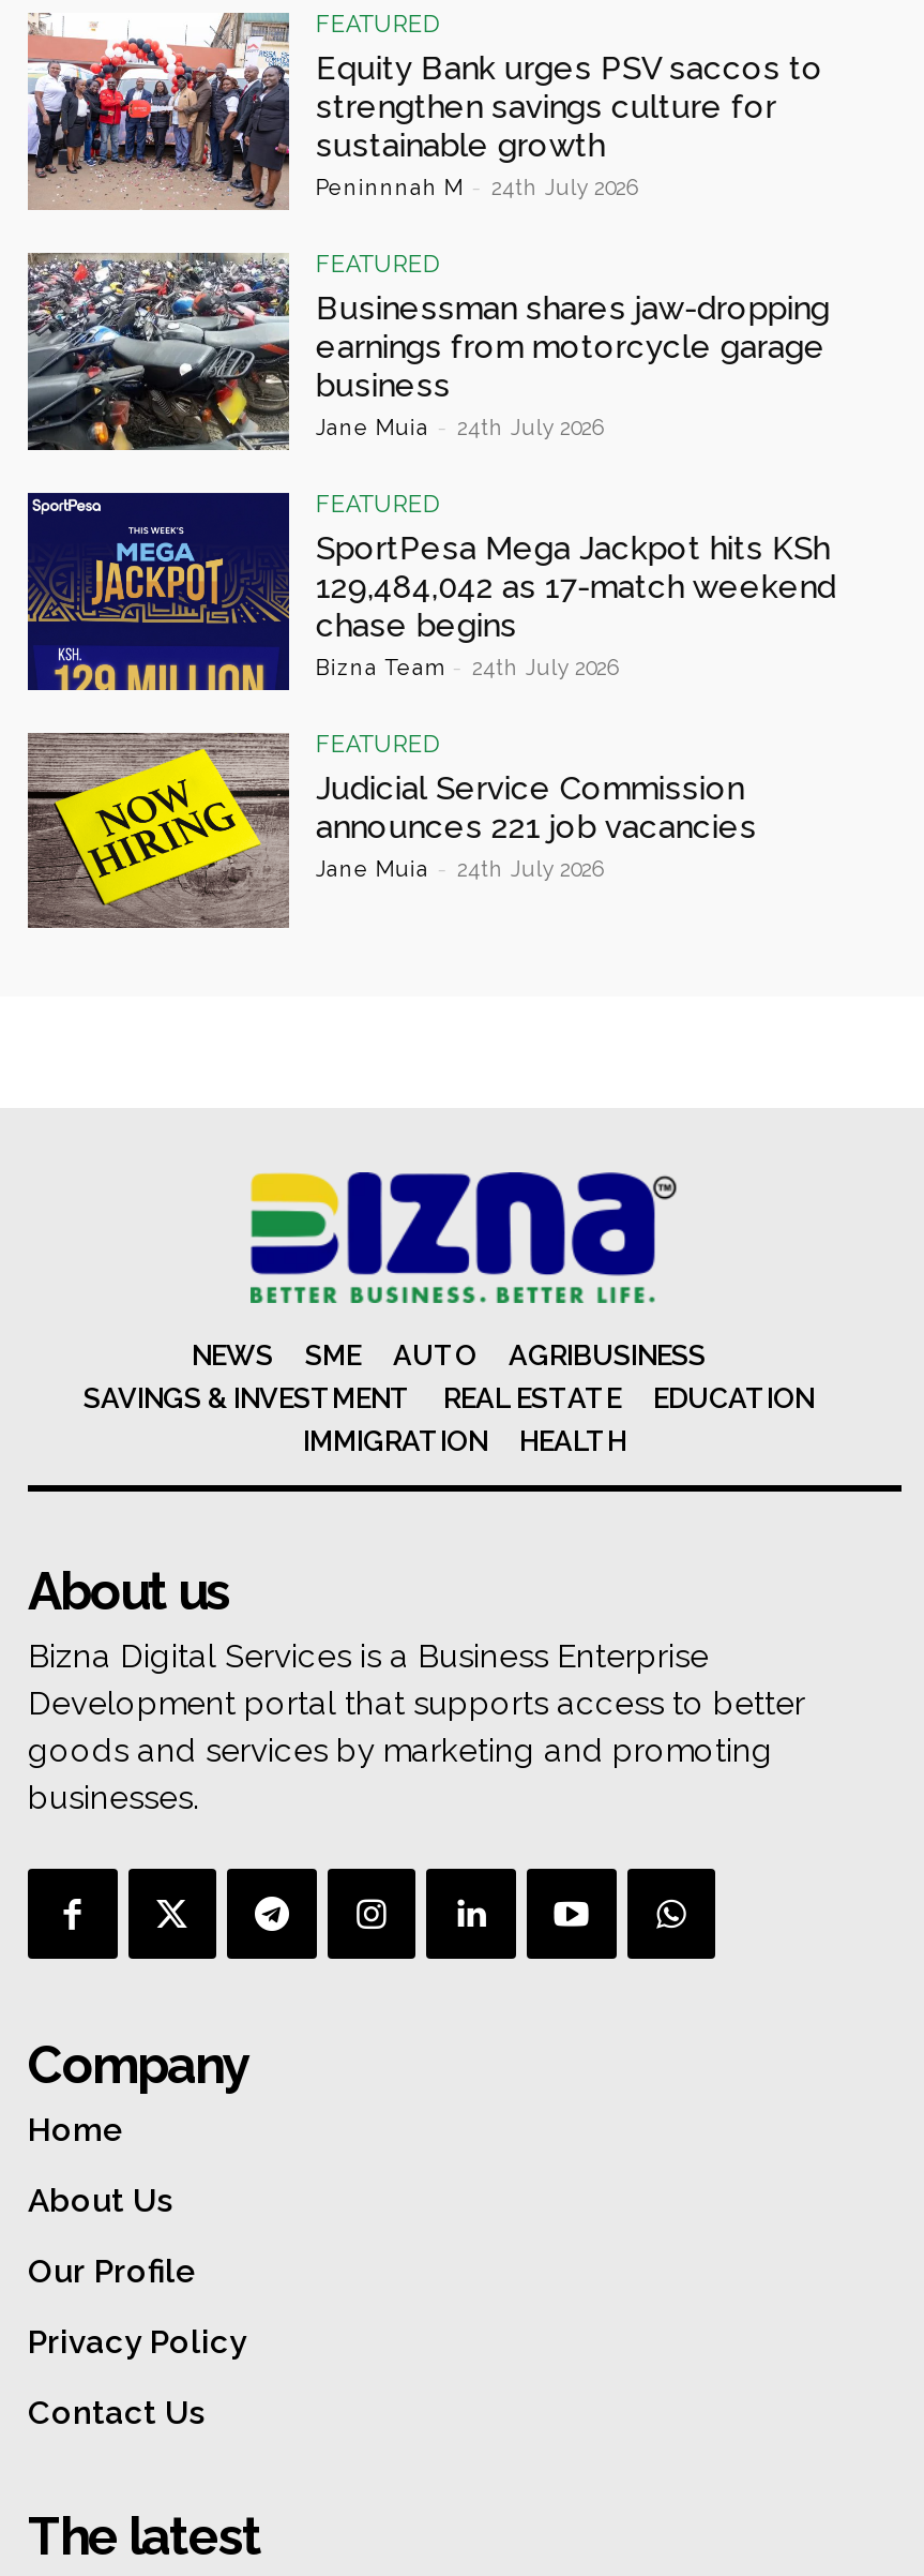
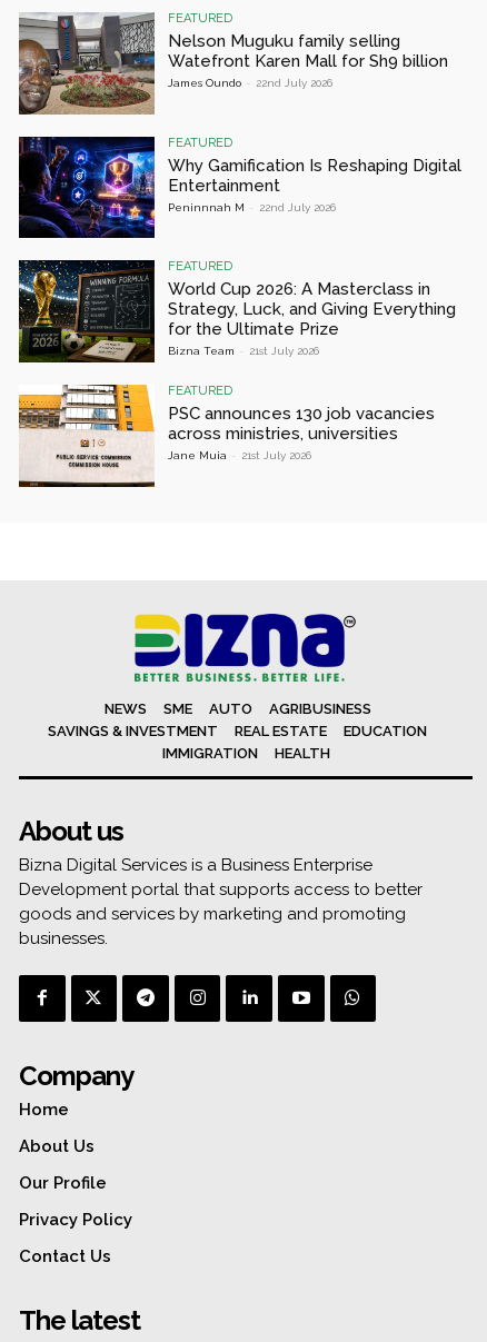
- [image]
- Equity Bank urges PSV saccos to
- strengthen savings culture for
- sustainable growth
- Peninnnah M - 24th July 2026
+ [image]
+ Nelson Muguku family selling
+ Watefront Karen Mall for Sh9 billion
+ James Oundo - 22nd July 2026

- [image]
- Businessman shares jaw-dropping
- earnings from motorcycle garage
- business
- Jane Muia - 24th July 2026
+ [image]
+ Why Gamification Is Reshaping Digital
+ Entertainment
+ Peninnnah M - 22nd July 2026

- [image]
- SportPesa Mega Jackpot hits KSh
- 129,484,042 as 17-match weekend
- chase begins
- Bizna Team - 24th July 2026
+ [image]
+ World Cup 2026: A Masterclass in
+ Strategy, Luck, and Giving Everything
+ for the Ultimate Prize
+ Bizna Team - 21st July 2026

- [image]
- Judicial Service Commission
- announces 221 job vacancies
- Jane Muia - 24th July 2026
+ [image]
+ PSC announces 130 job vacancies
+ across ministries, universities
+ Jane Muia - 21st July 2026
